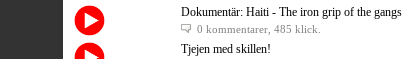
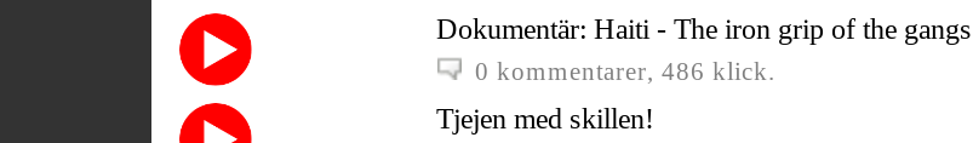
- 0 kommentarer, 485 klick.
+ 0 kommentarer, 486 klick.
